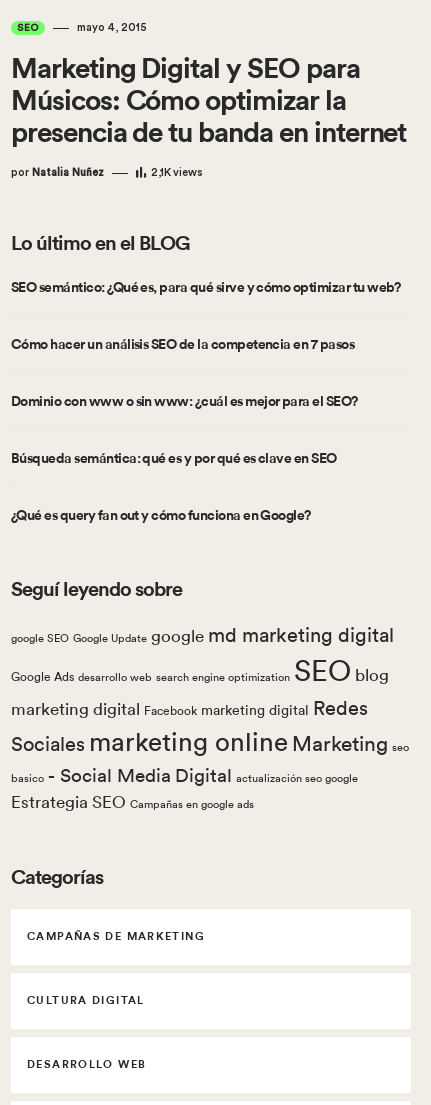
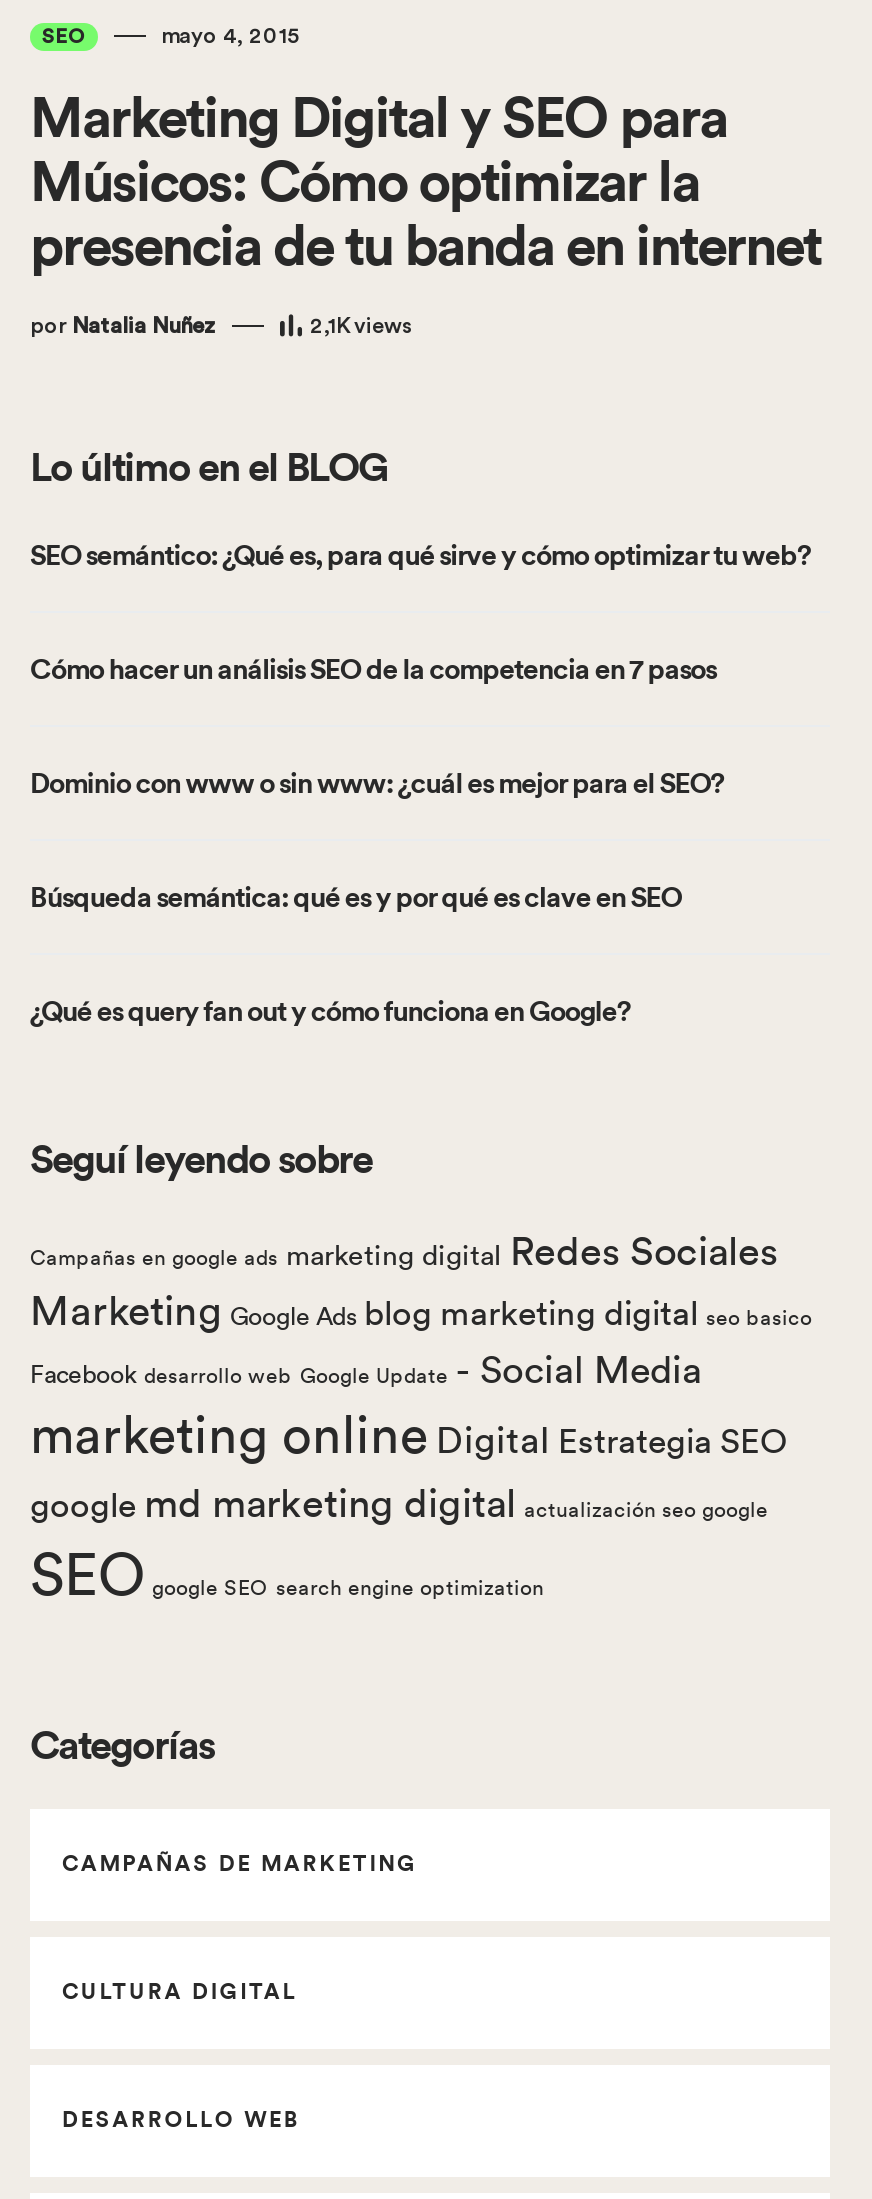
- google SEO Google Update google md marketing digital
- Google Ads desarrollo web search engine optimization SEO blog
- marketing digital Facebook marketing digital Redes
- Sociales marketing online Marketing seo
- basico - Social Media Digital actualización seo google
- Estrategia SEO Campañas en google ads
+ Campañas en google ads marketing digital Redes Sociales
+ Marketing Google Ads blog marketing digital seo basico
+ Facebook desarrollo web Google Update - Social Media
+ marketing online Digital Estrategia SEO
+ google md marketing digital actualización seo google
+ SEO google SEO search engine optimization
